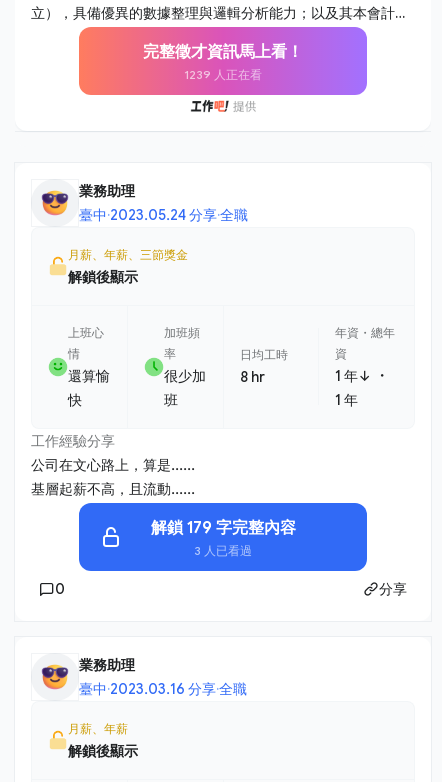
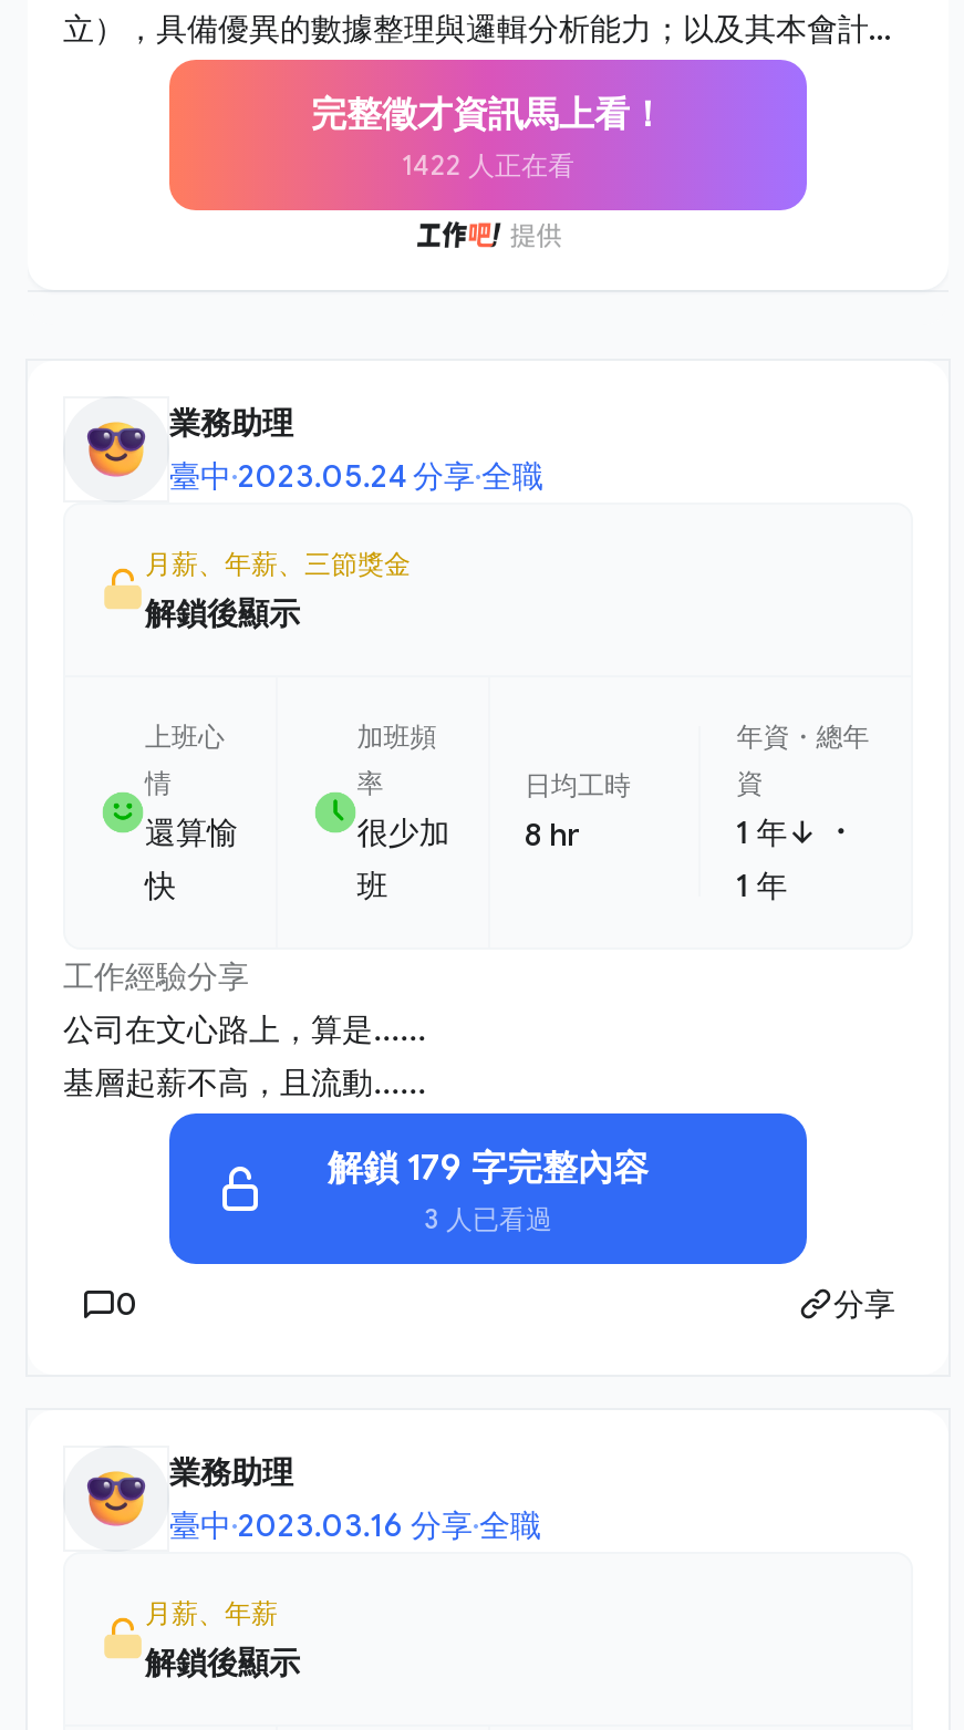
- 1239 人正在看
+ 1422 人正在看
